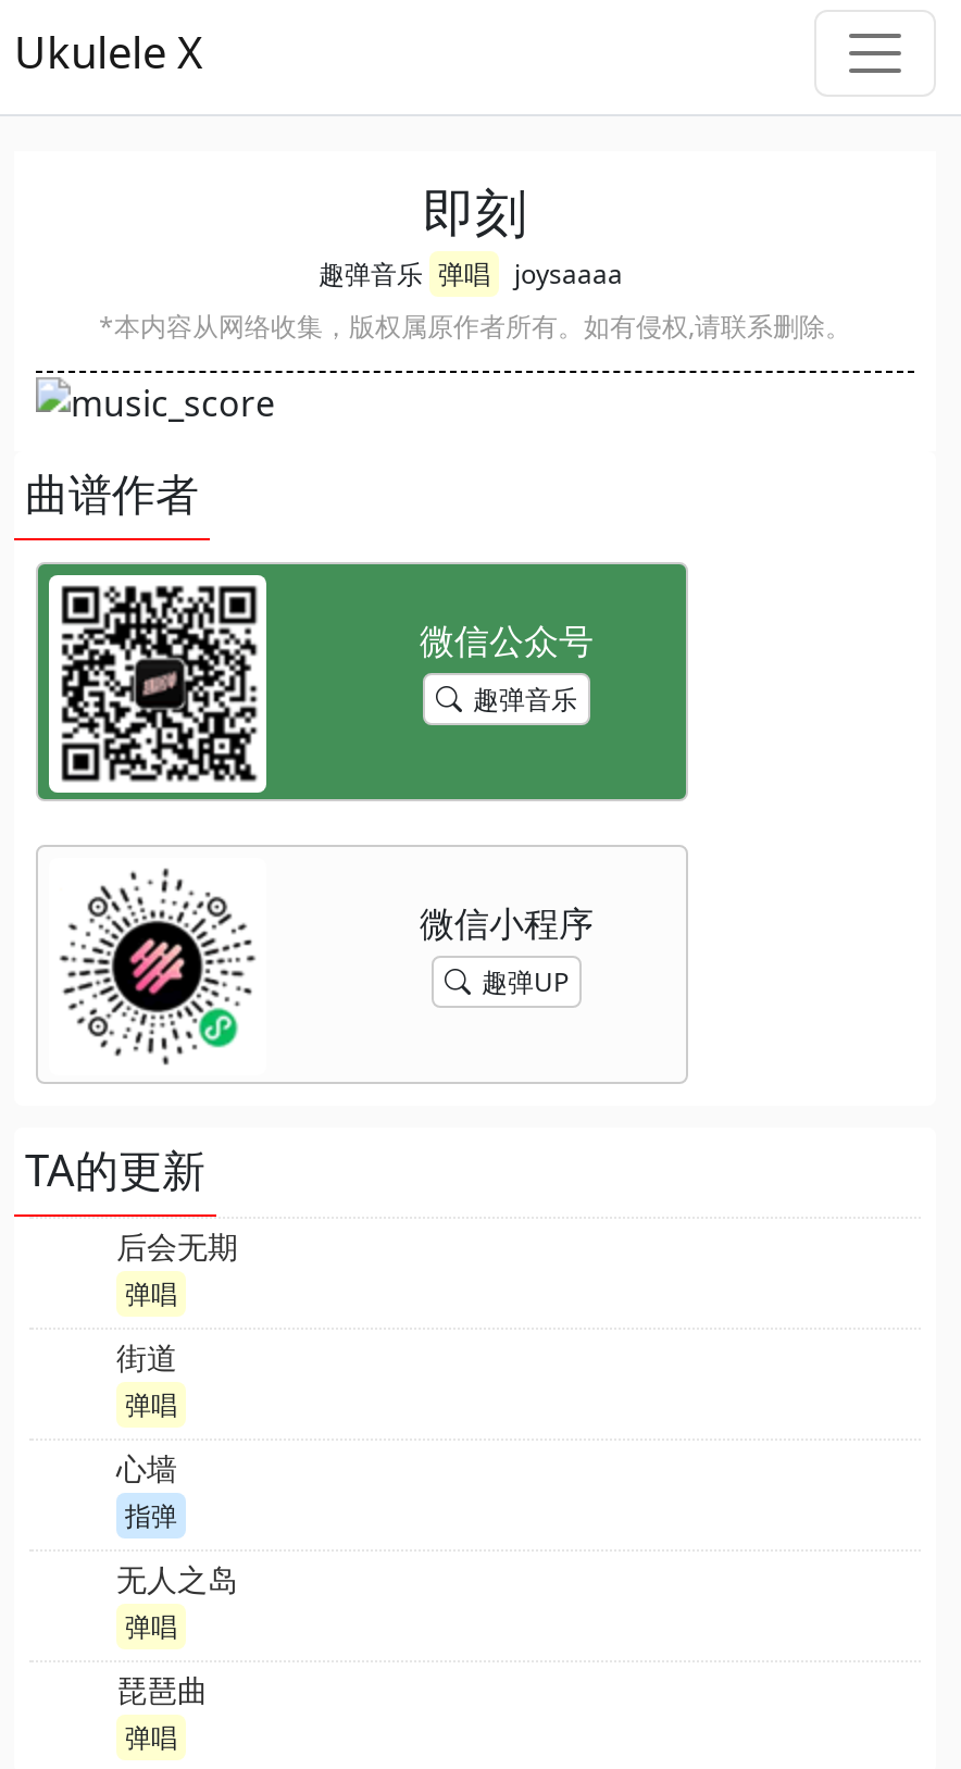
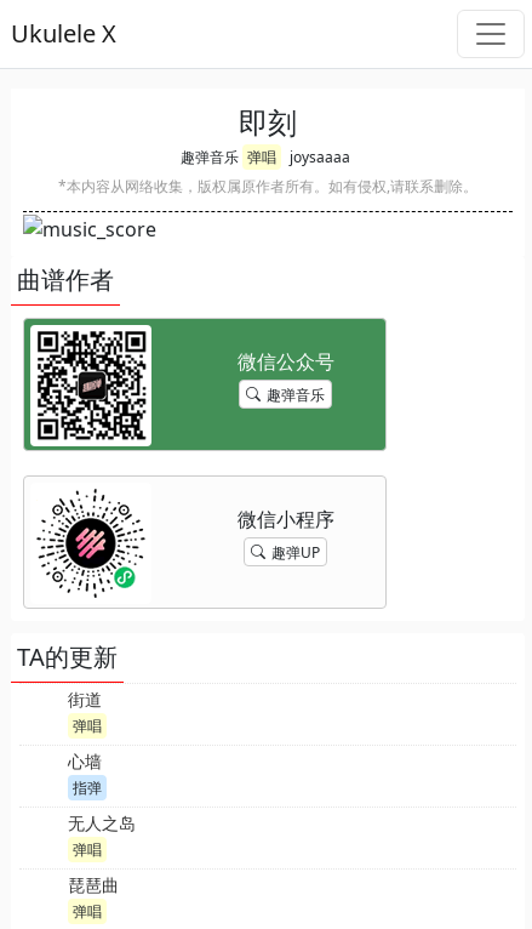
- 后会无期
- 弹唱
